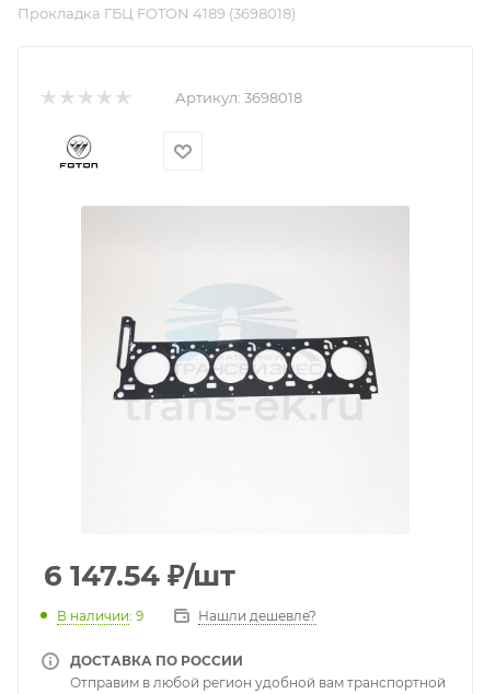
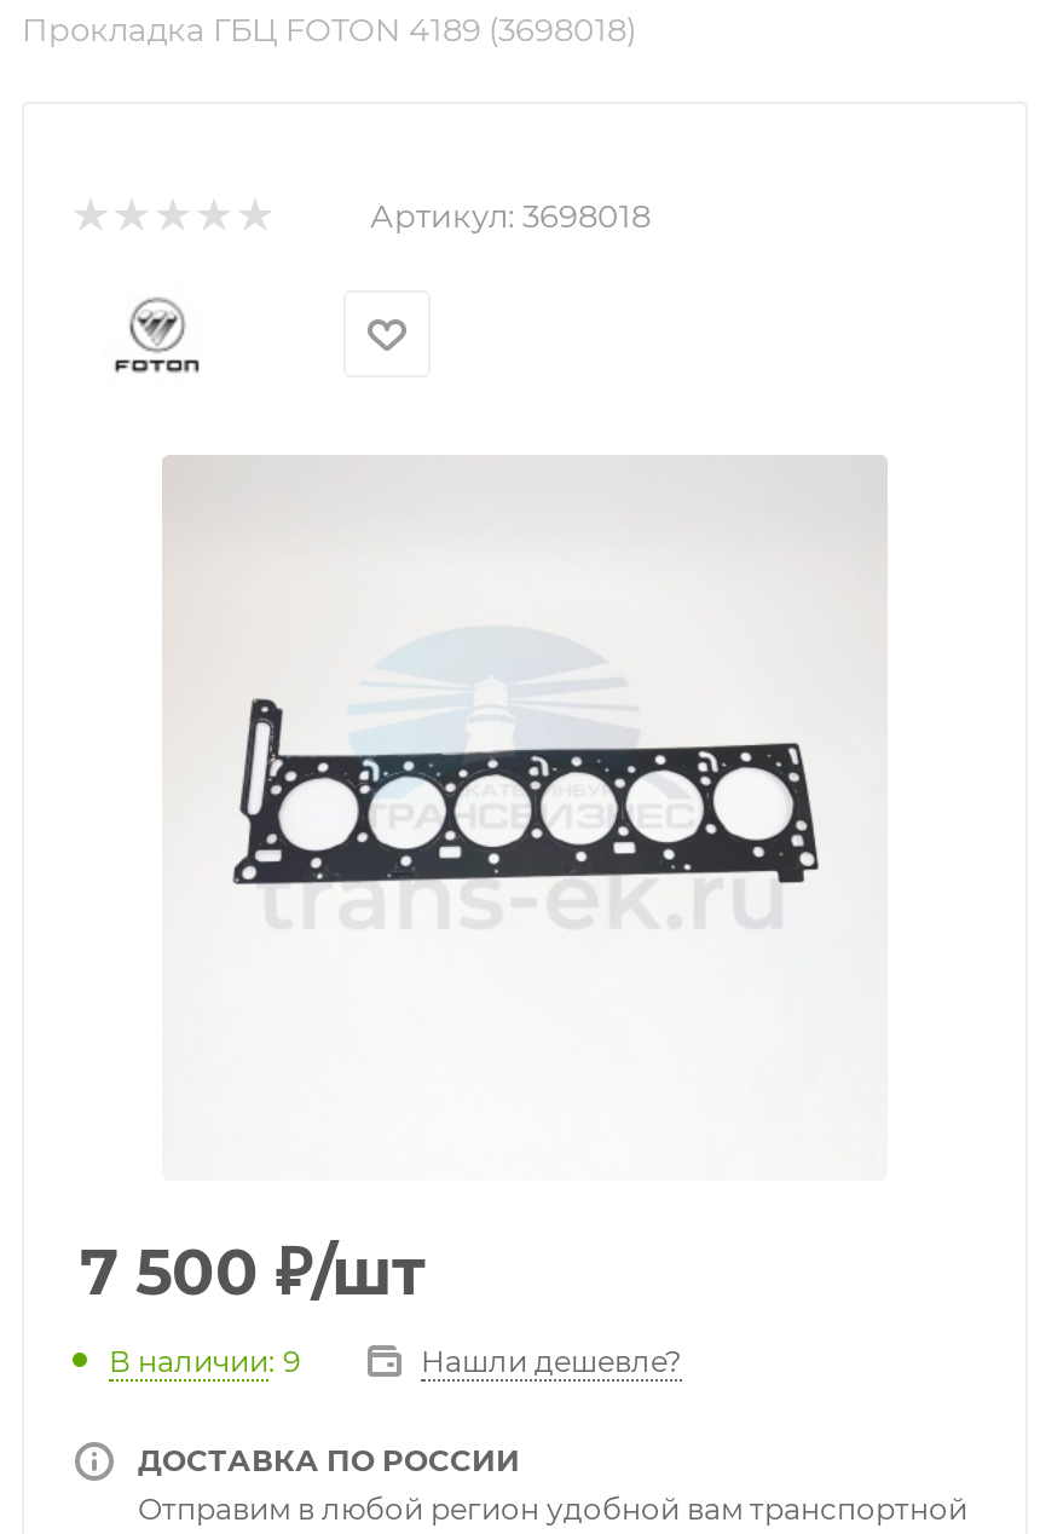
- 6 147.54 ₽/шт
+ 7 500 ₽/шт
